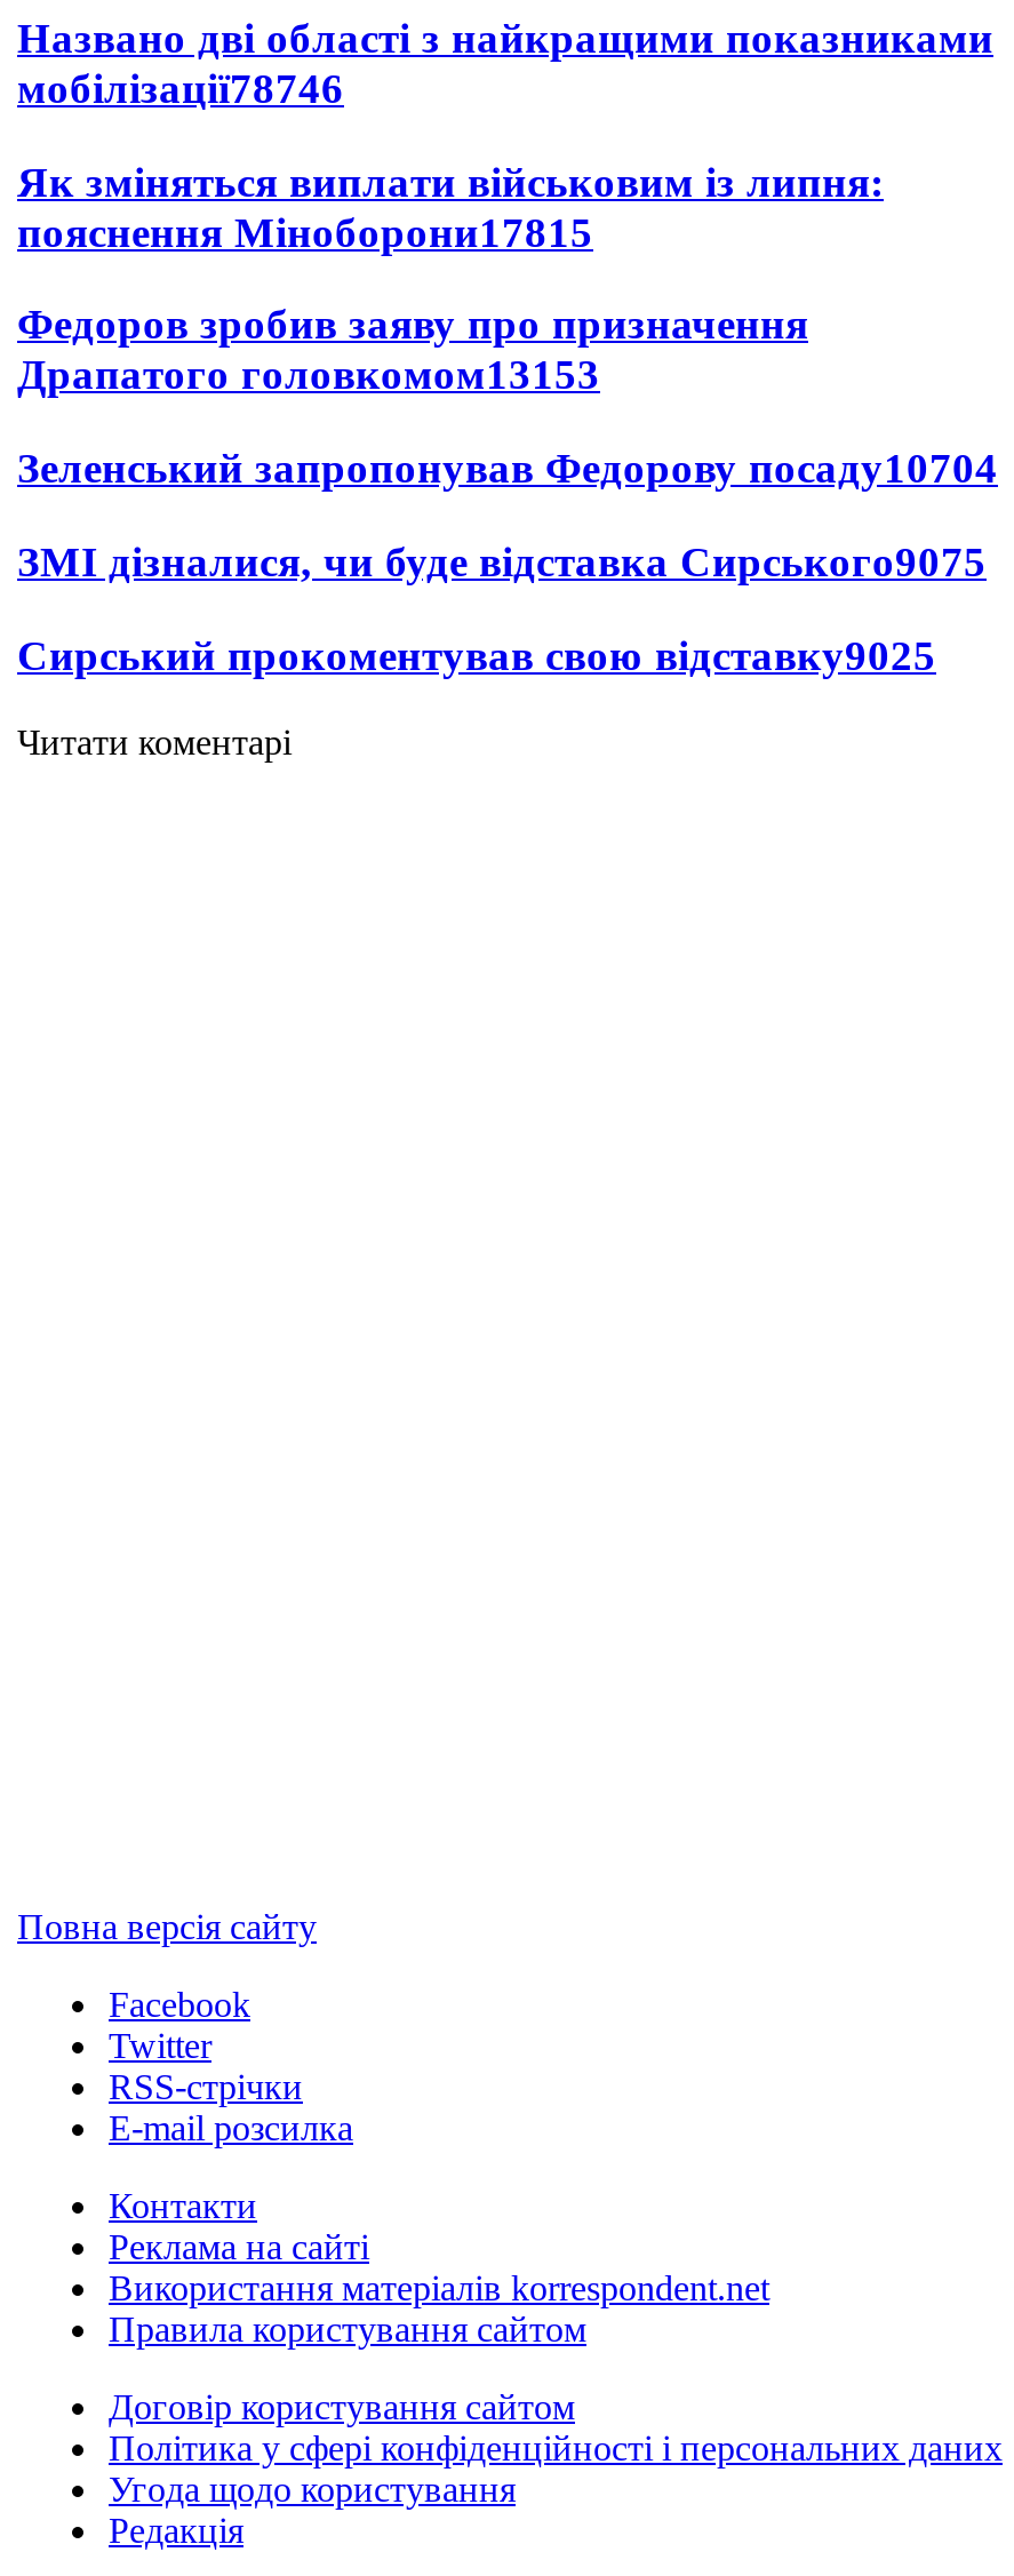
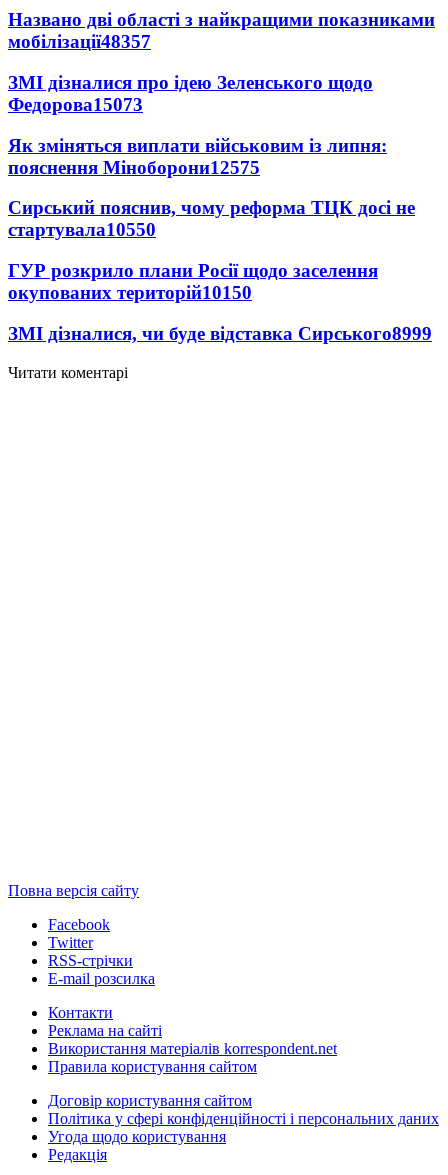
- мобілізації78746
+ мобілізації48357
+ ЗМІ дізналися про ідею Зеленського щодо
+ Федорова15073

moved down: Як зміняться виплати військовим із липня:

- пояснення Міноборони17815
- Федоров зробив заяву про призначення
- Драпатого головкомом13153
- Зеленський запропонував Федорову посаду10704
- ЗМІ дізналися, чи буде відставка Сирського9075
- Сирський прокоментував свою відставку9025
+ пояснення Міноборони12575
+ Сирський пояснив, чому реформа ТЦК досі не
+ стартувала10550
+ ГУР розкрило плани Росії щодо заселення
+ окупованих територій10150
+ ЗМІ дізналися, чи буде відставка Сирського8999
